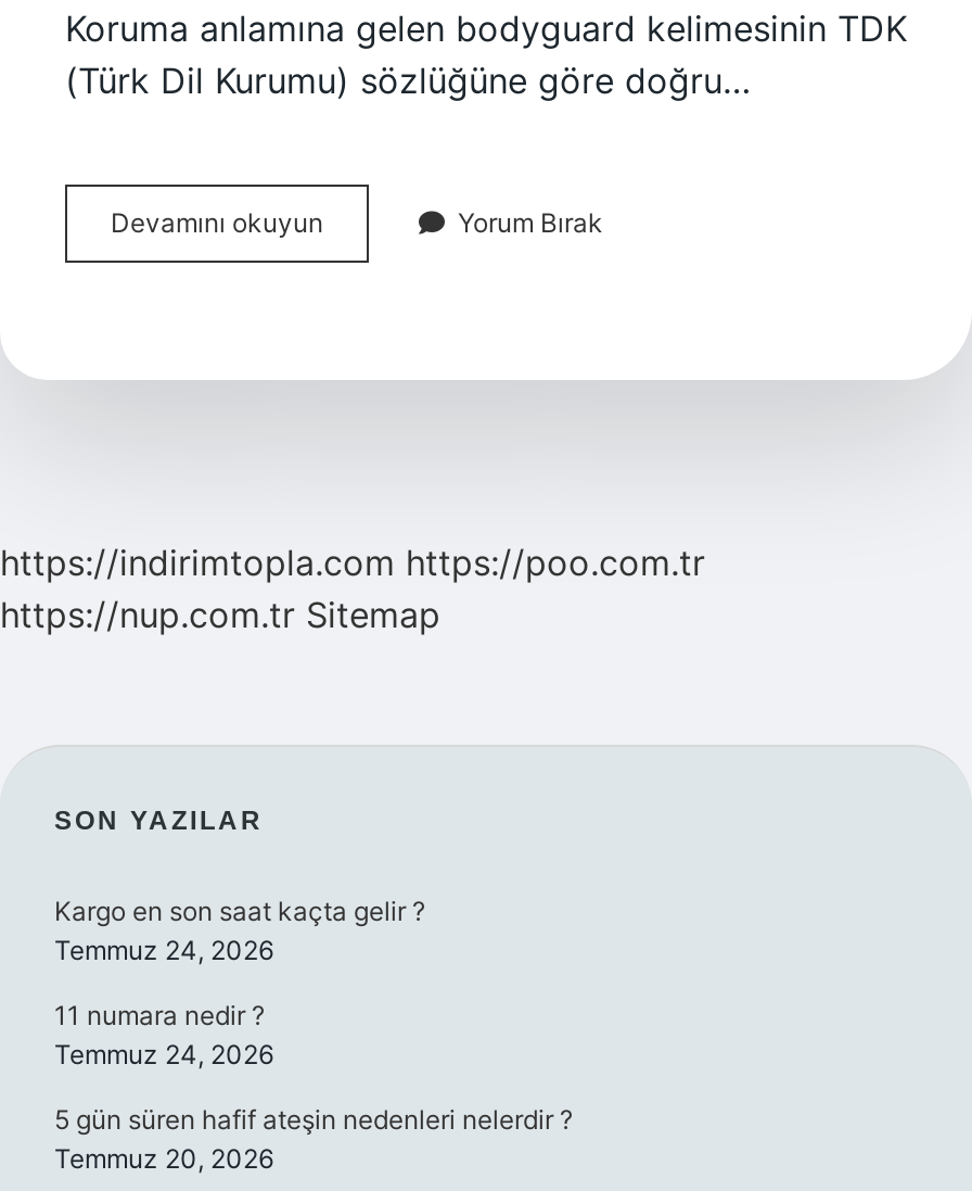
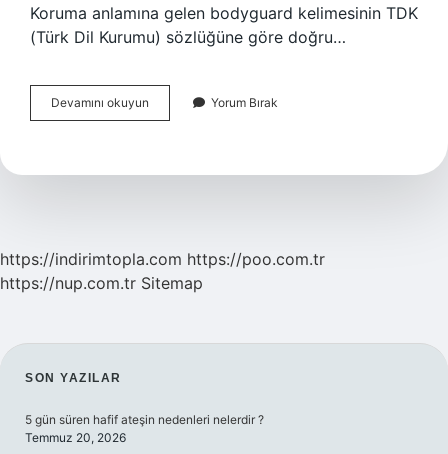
- Kargo en son saat kaçta gelir ?
- Temmuz 24, 2026
- 11 numara nedir ?
- Temmuz 24, 2026
